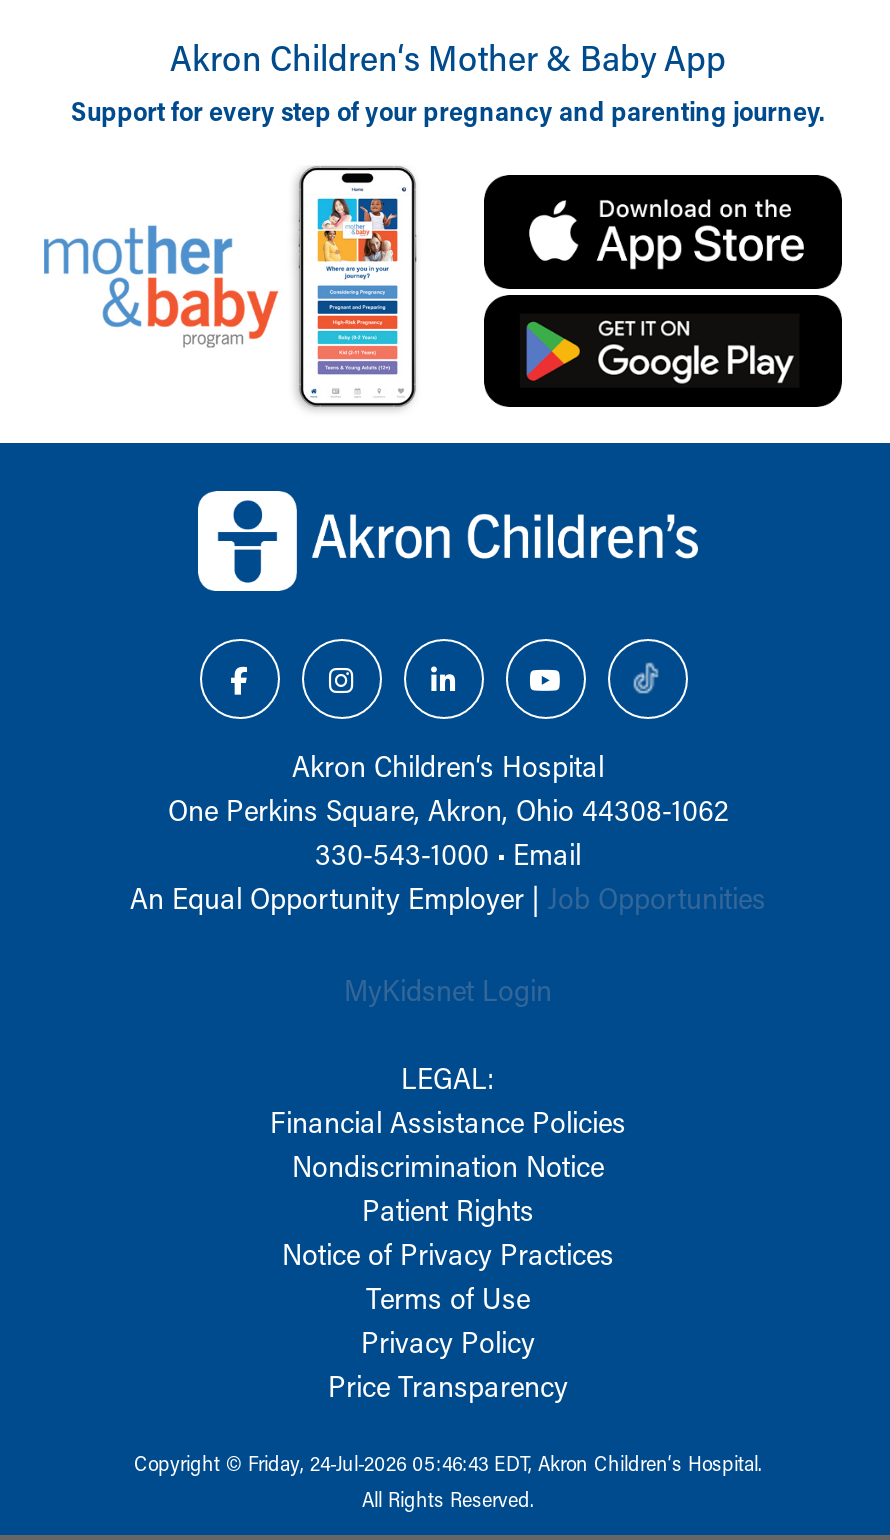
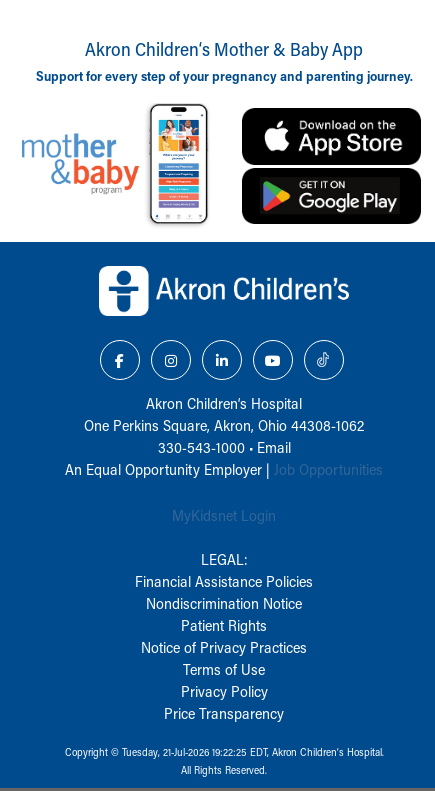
- Copyright © Friday, 24-Jul-2026 05:46:43 EDT, Akron Children‘s Hospital.
+ Copyright © Tuesday, 21-Jul-2026 19:22:25 EDT, Akron Children‘s Hospital.
